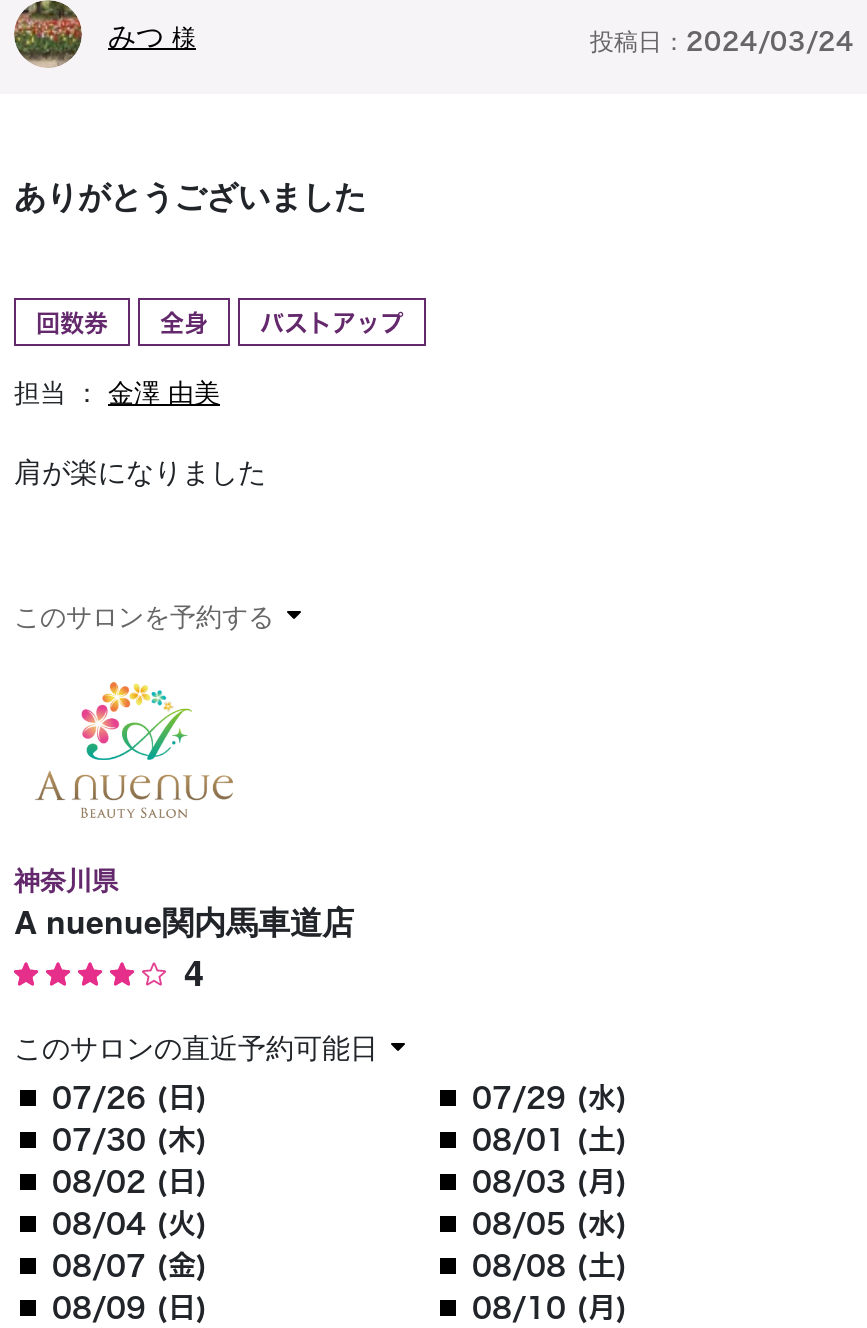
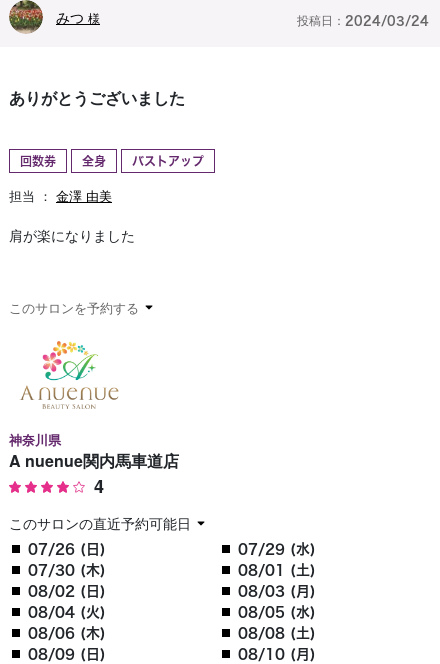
- 08/07 (金)
+ 08/06 (木)
